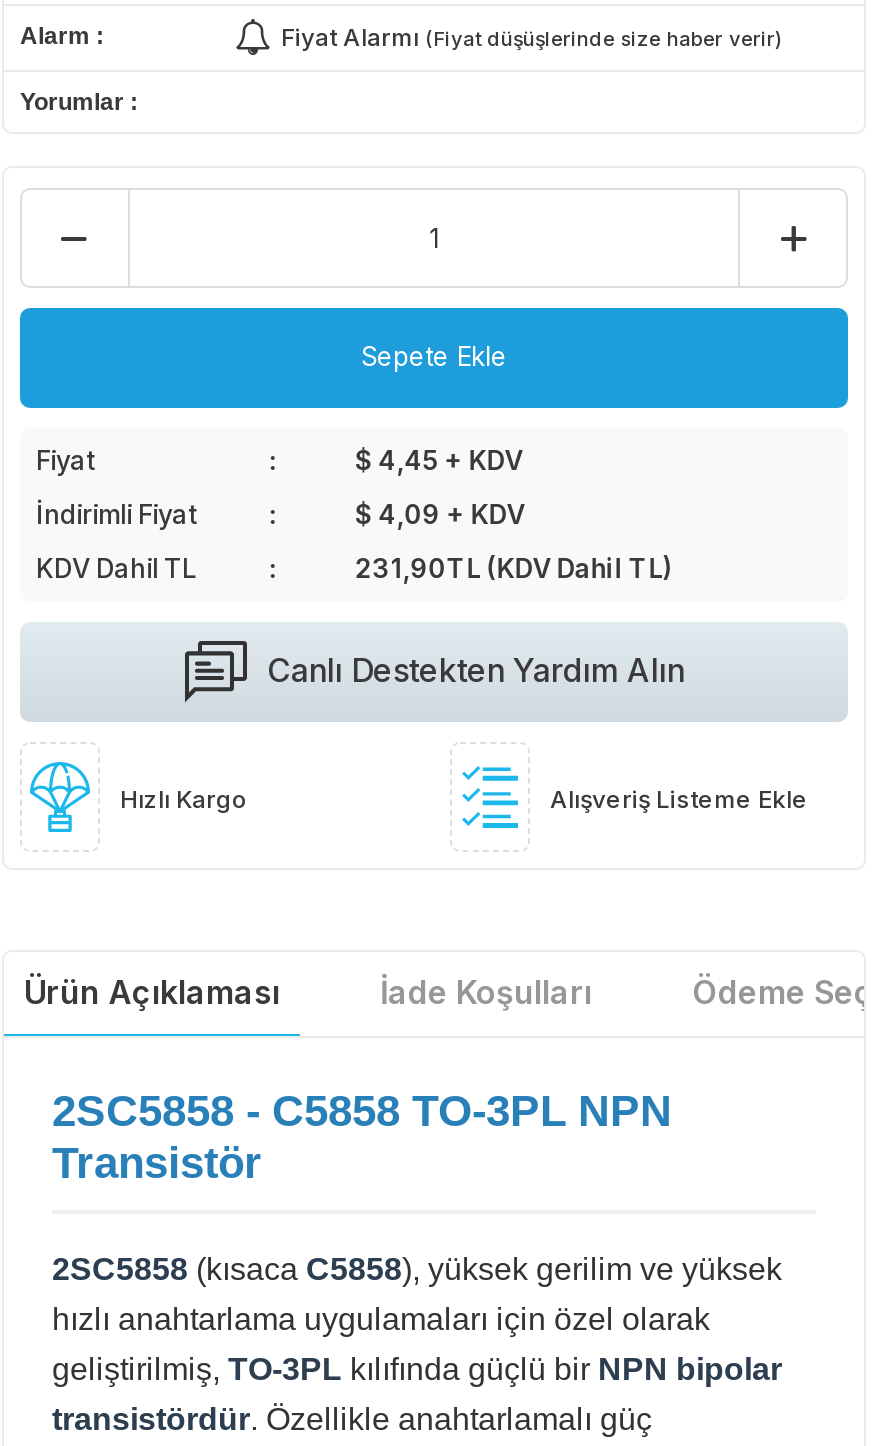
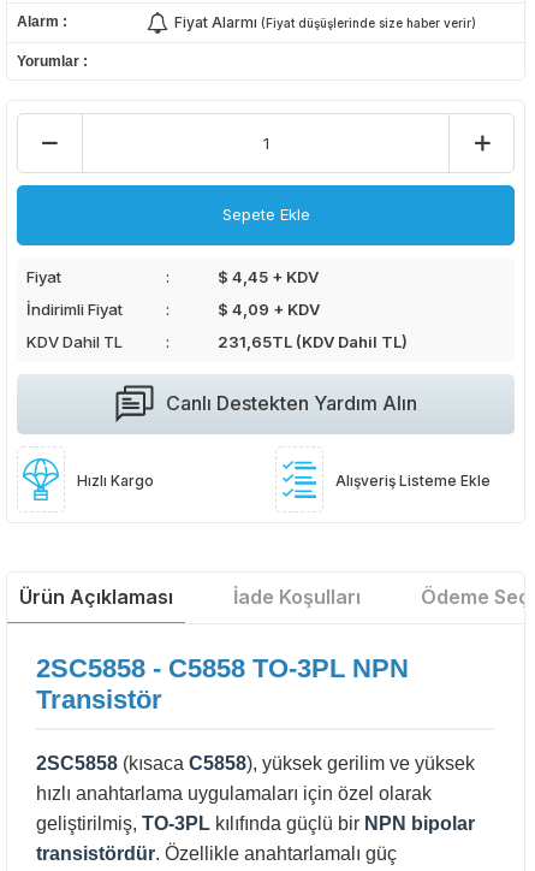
- 231,90TL (KDV Dahil TL)
+ 231,65TL (KDV Dahil TL)
